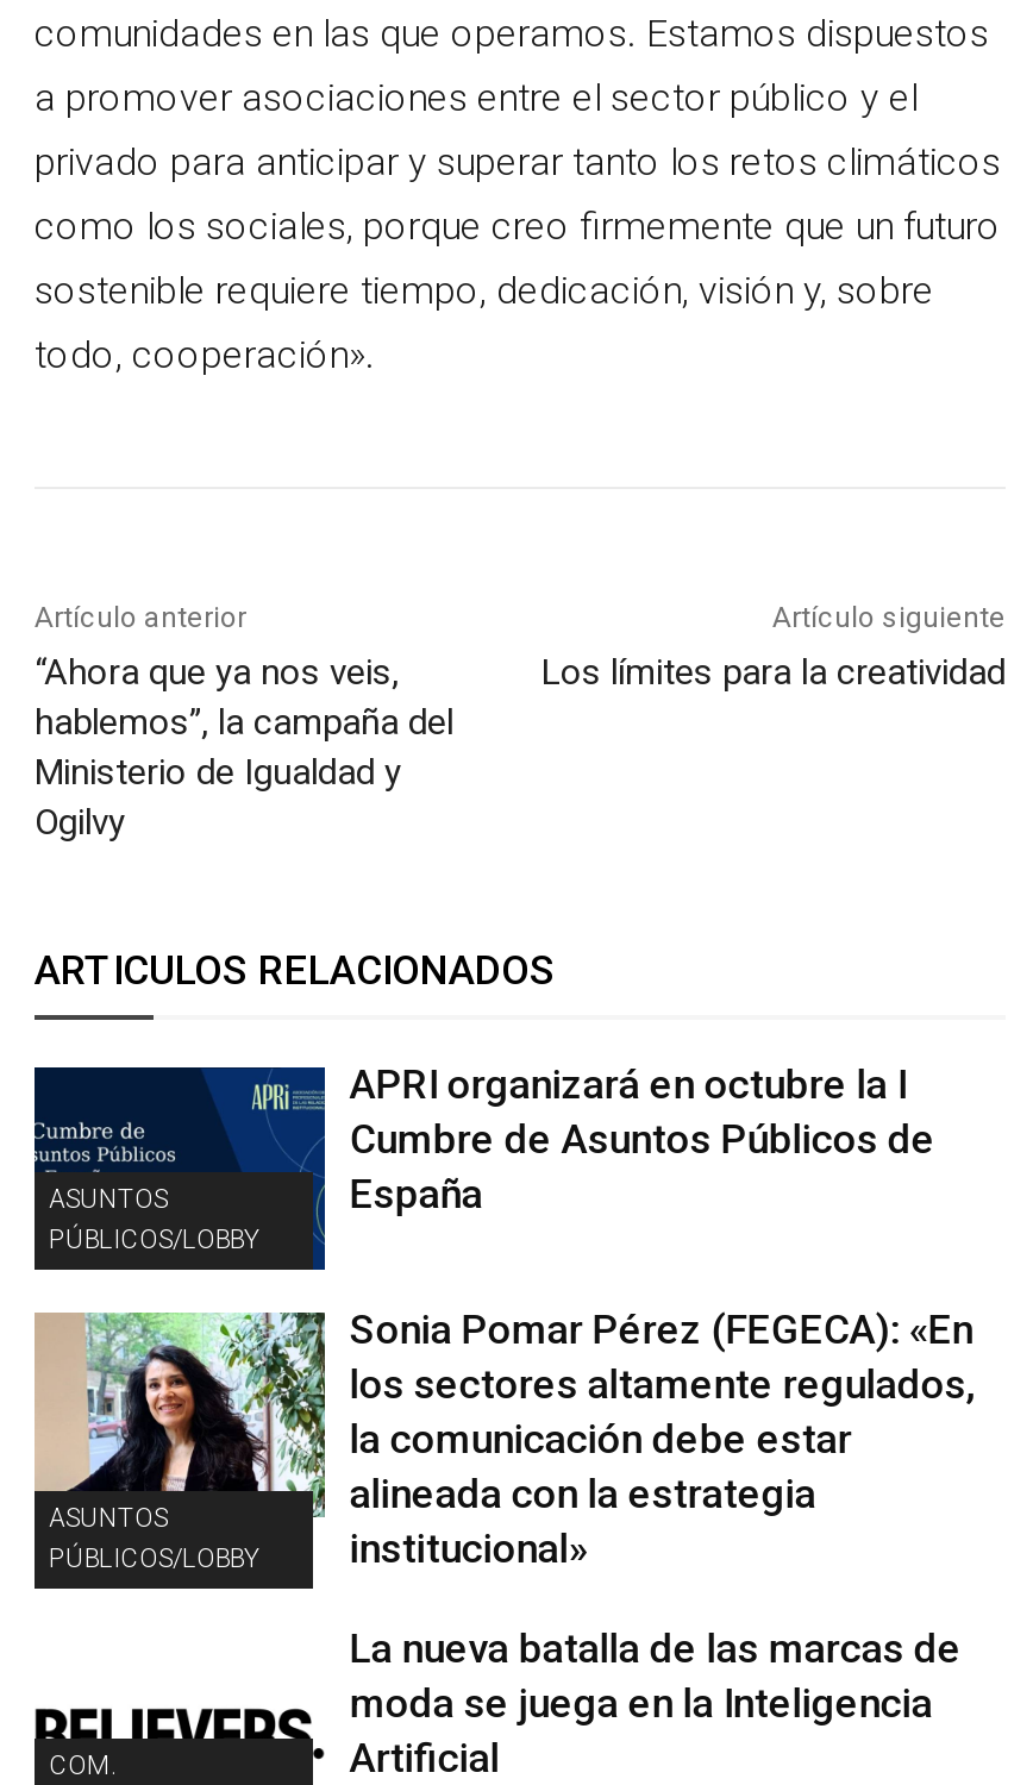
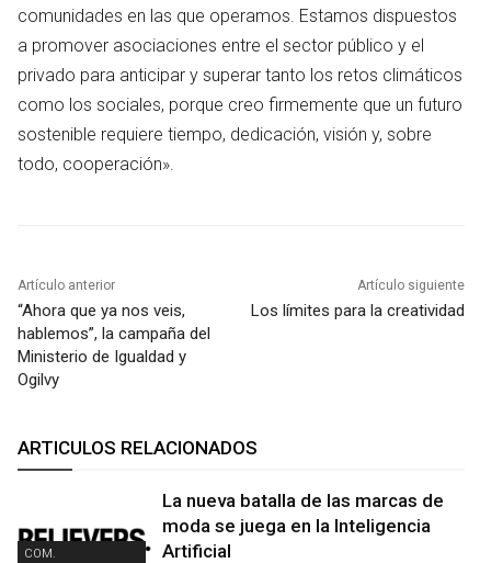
- [image]
- ASUNTOS
- PÚBLICOS/LOBBY

- APRI organizará en octubre la I
- Cumbre de Asuntos Públicos de
- España

- [image]
- ASUNTOS
- PÚBLICOS/LOBBY

- Sonia Pomar Pérez (FEGECA): «En
- los sectores altamente regulados,
- la comunicación debe estar
- alineada con la estrategia
- institucional»
